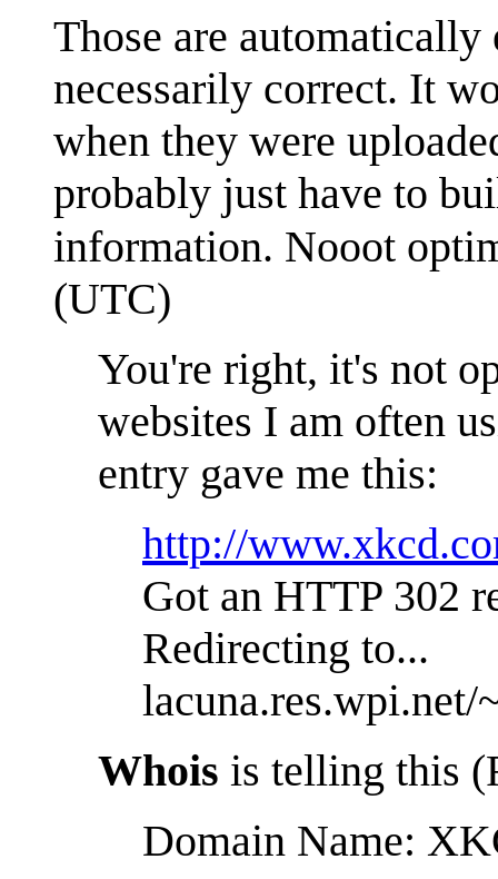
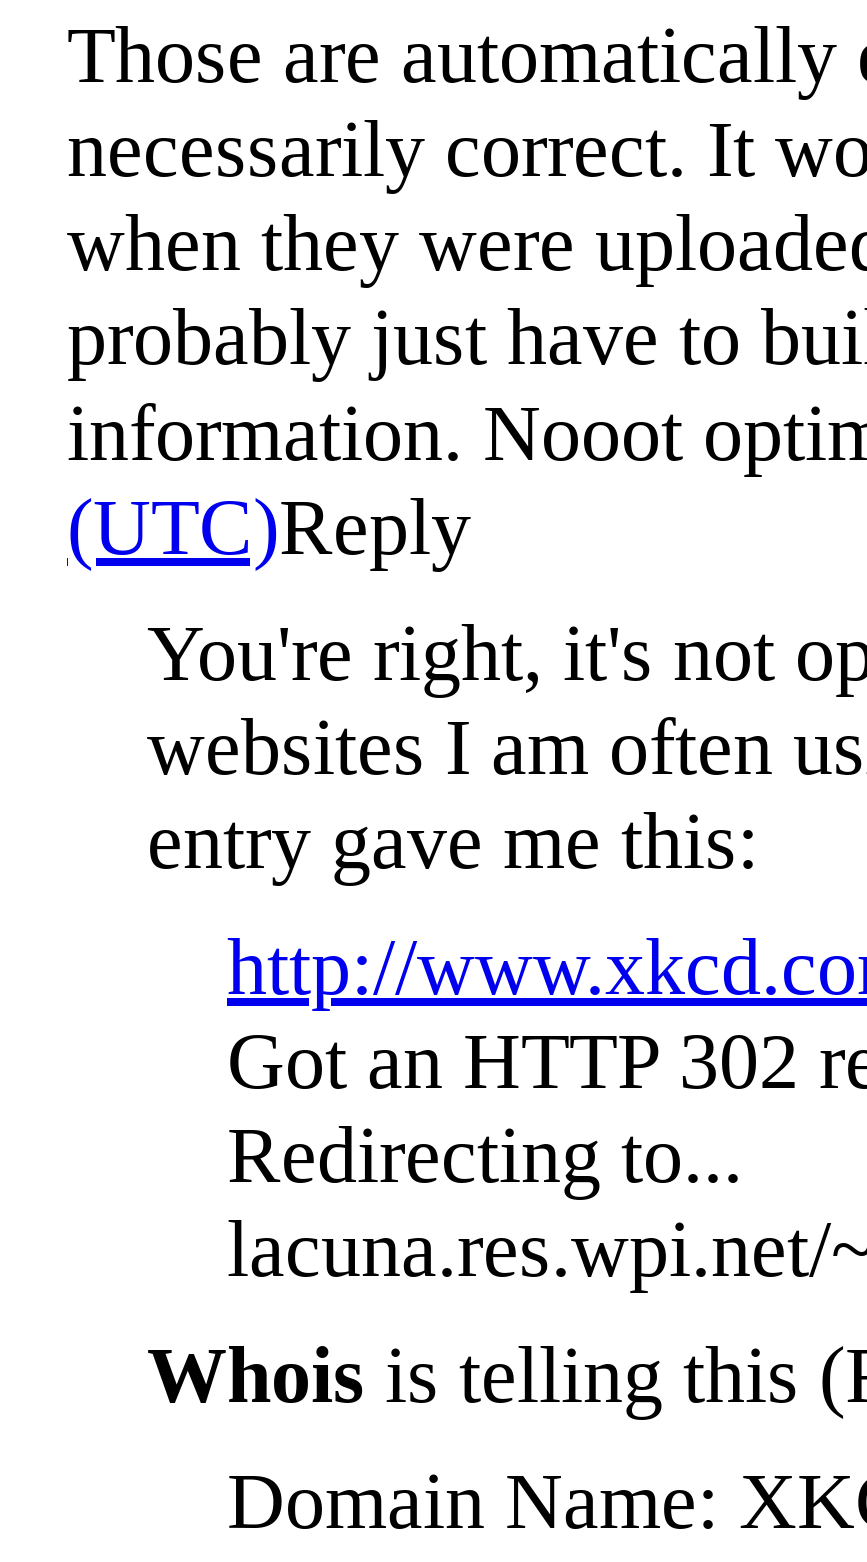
- (UTC)
+ (UTC)Reply
